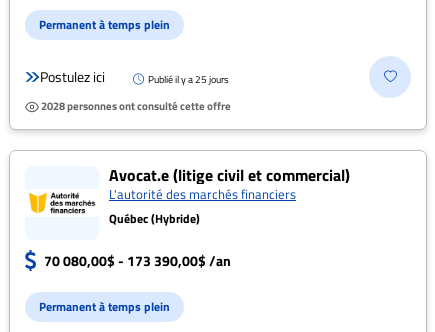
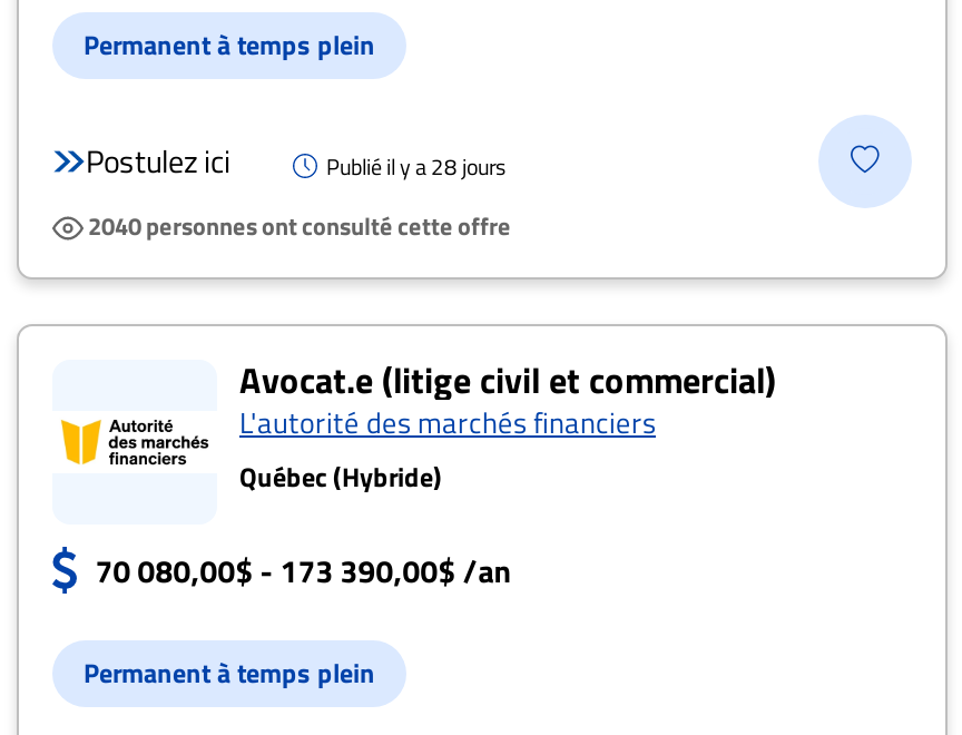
- Publié il y a 25 jours
+ Publié il y a 28 jours

- 2028 personnes ont consulté cette offre
+ 2040 personnes ont consulté cette offre
